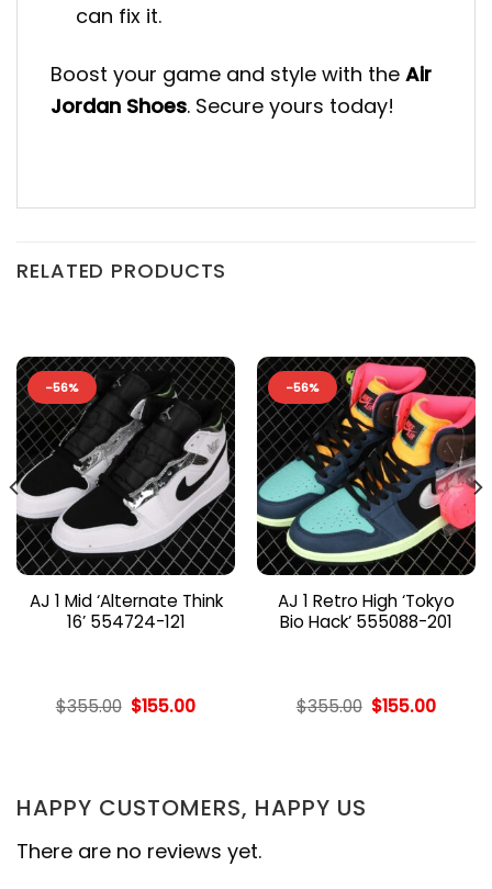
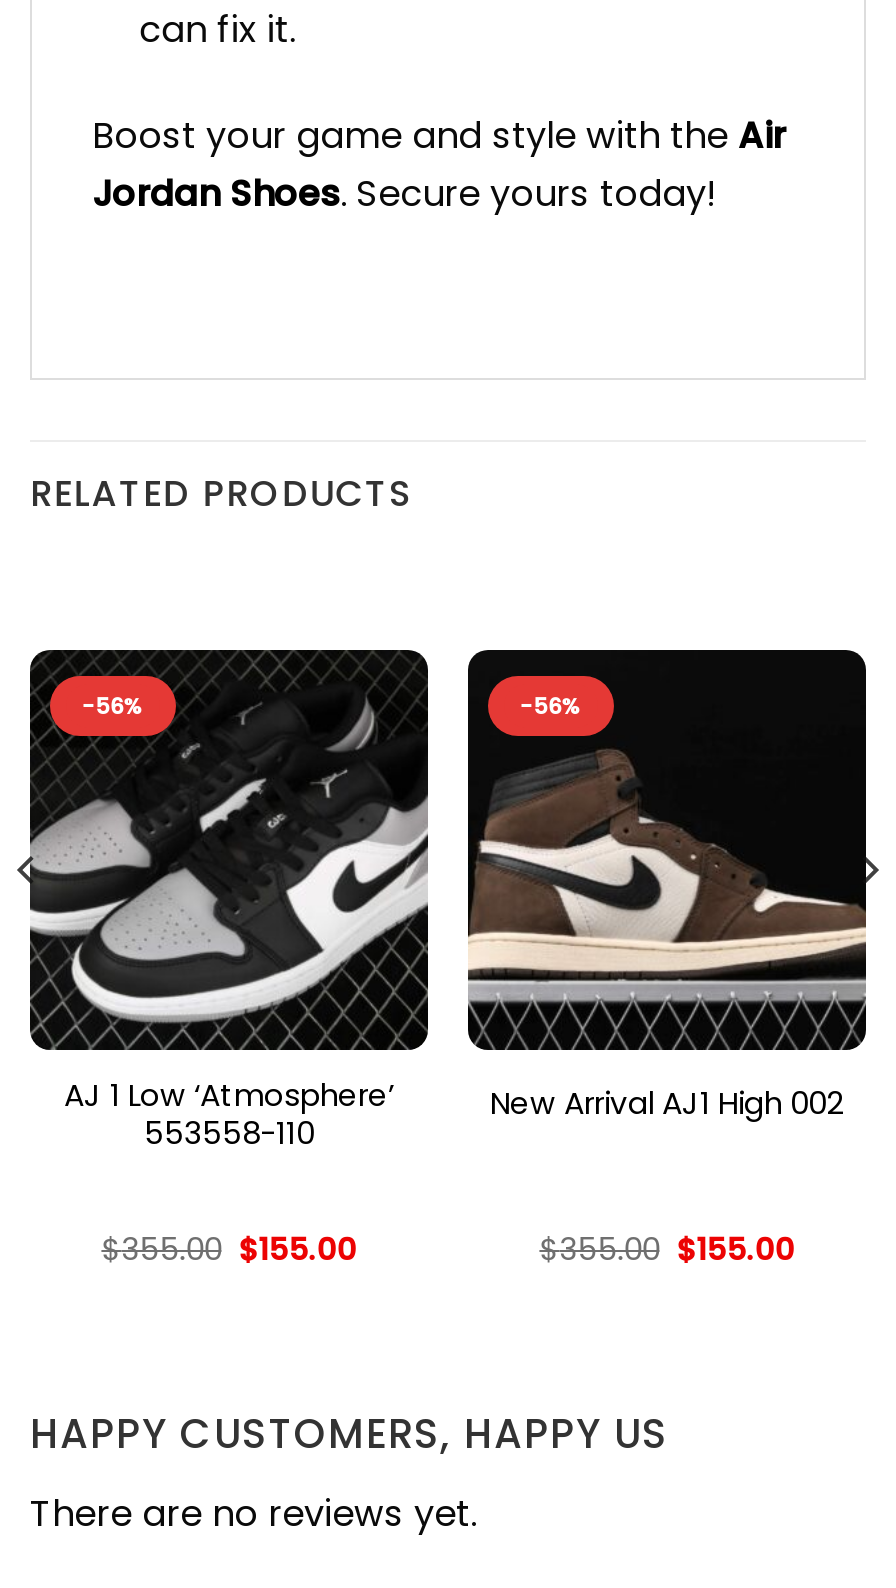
- [image]
- AJ 1 Retro High ‘Tokyo
- Bio Hack’ 555088-201
+ [image]
+ New Arrival AJ1 High 002

- [image]
- AJ 1 Mid ‘Alternate Think
- 16’ 554724-121
+ [image]
+ AJ 1 Low ‘Atmosphere’
+ 553558-110
